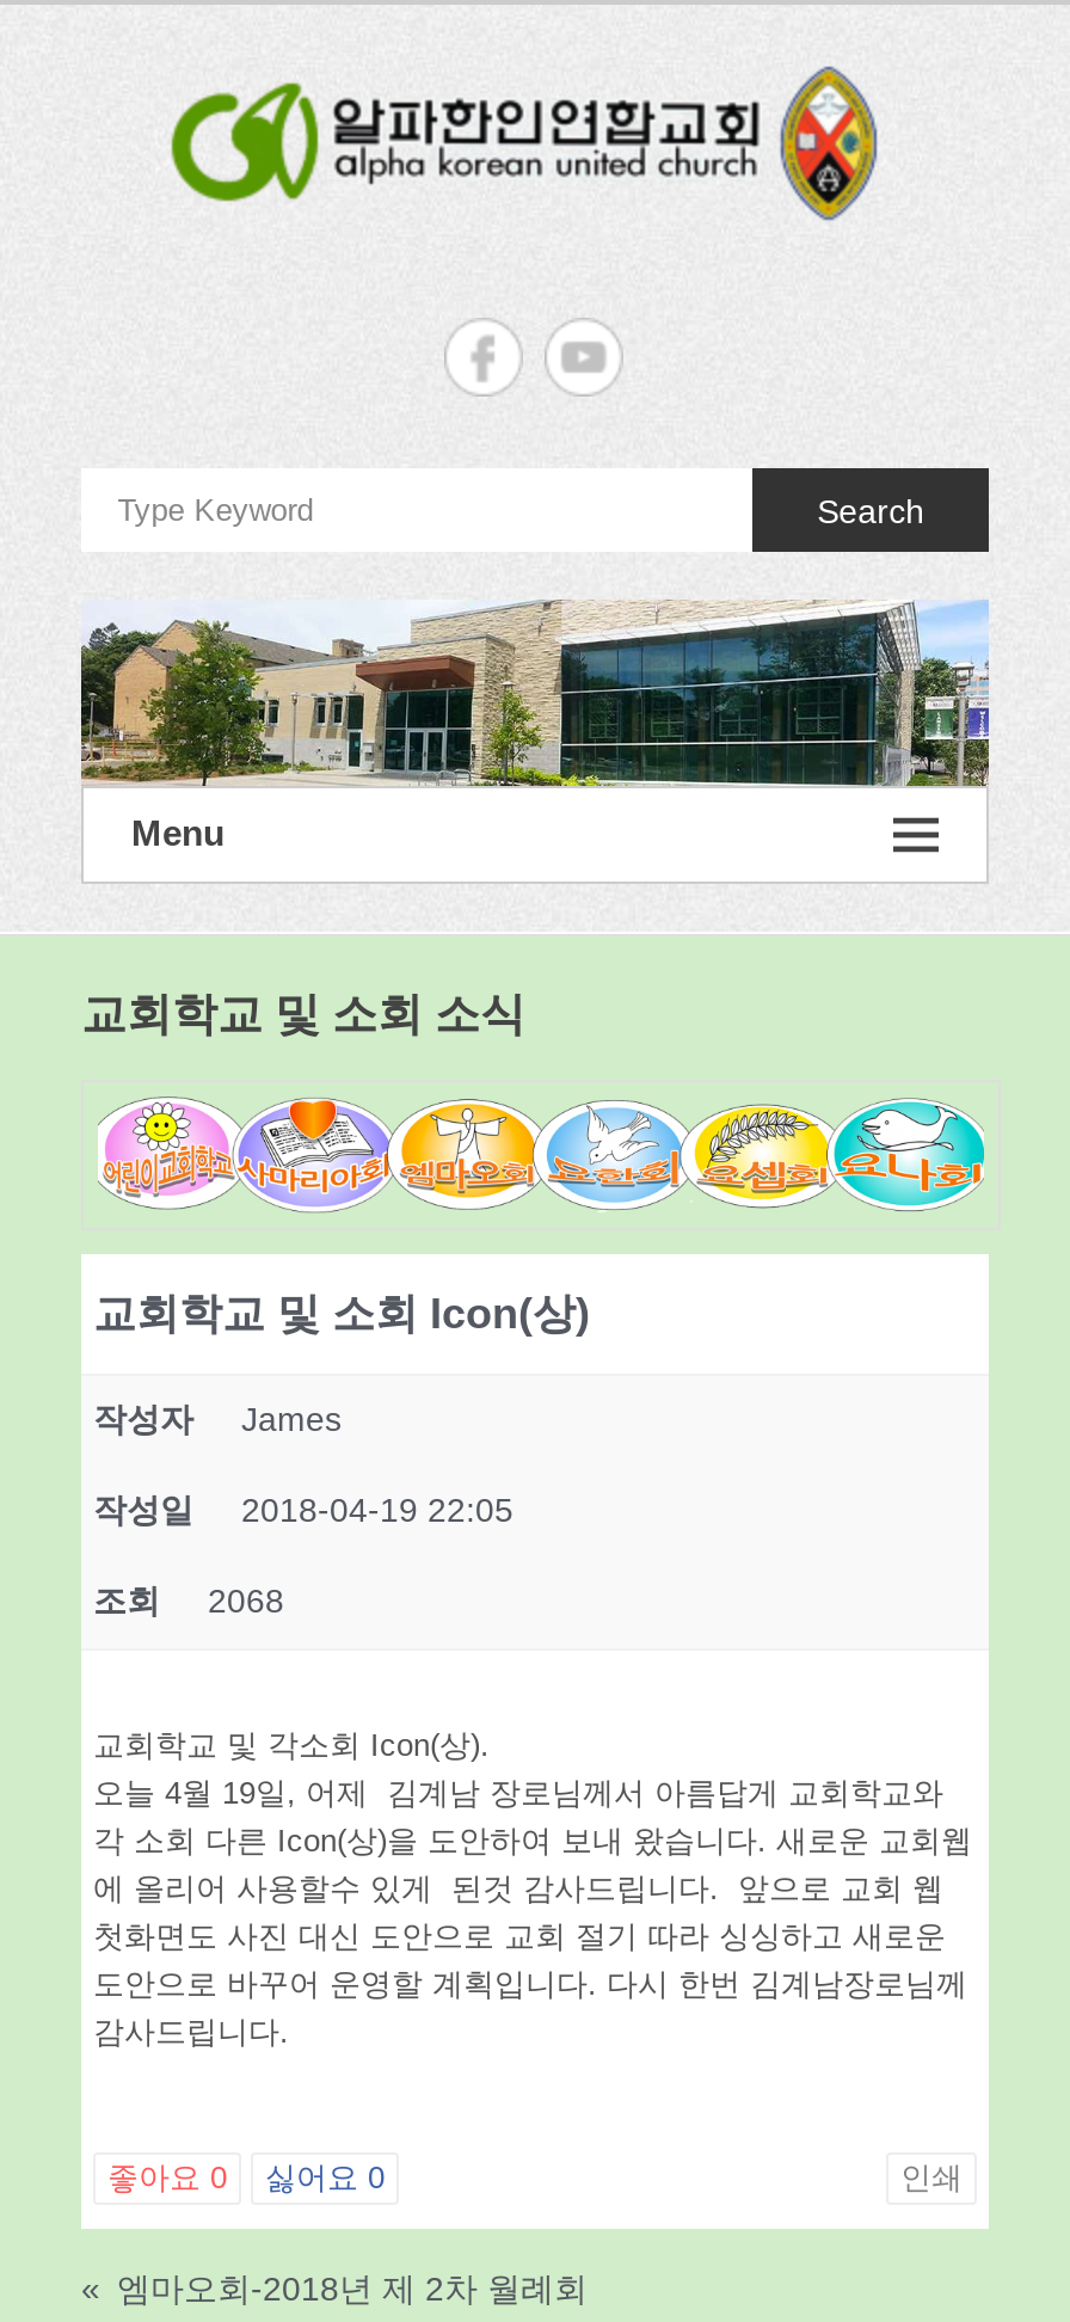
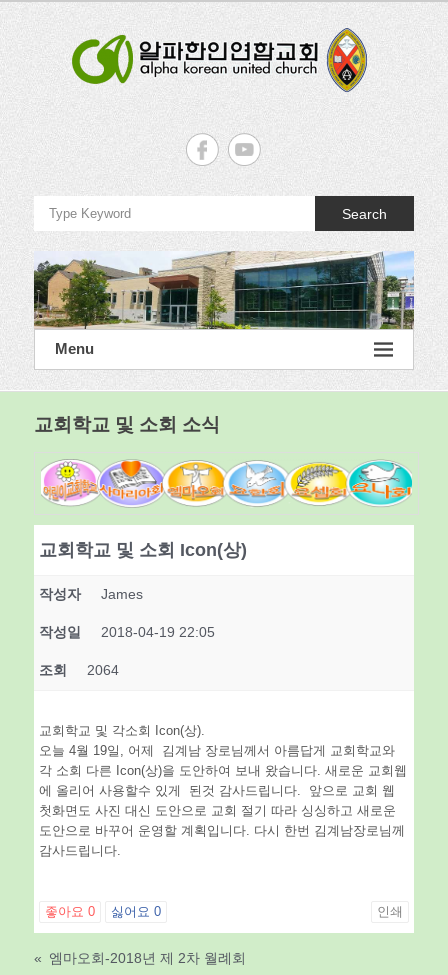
- 조회 2068
+ 조회 2064
